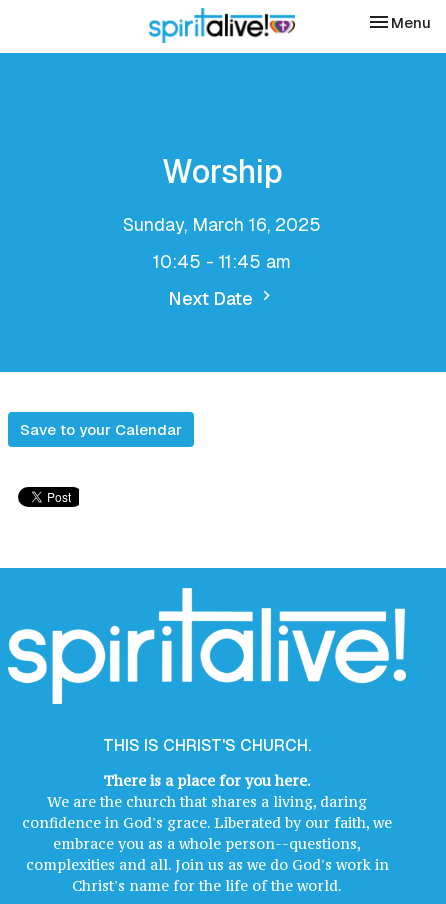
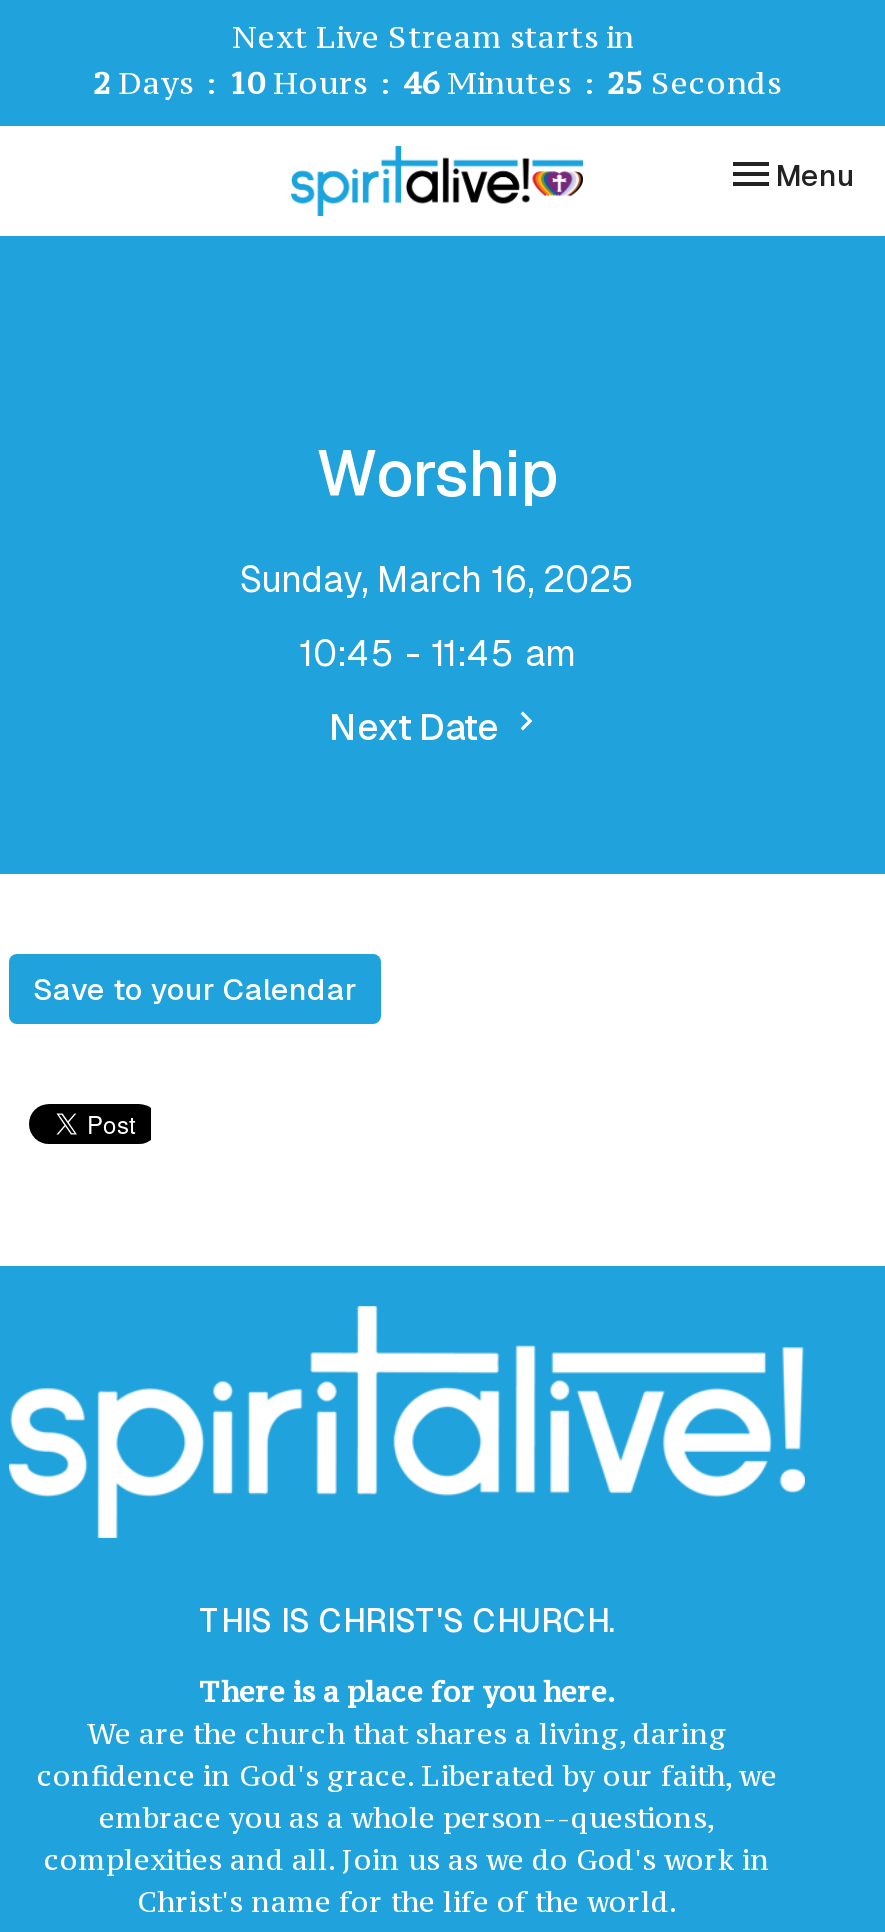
+ Next Live Stream starts in
+ 2 Days
+ 10 Hours
+ 46 Minutes
+ 25 Seconds
